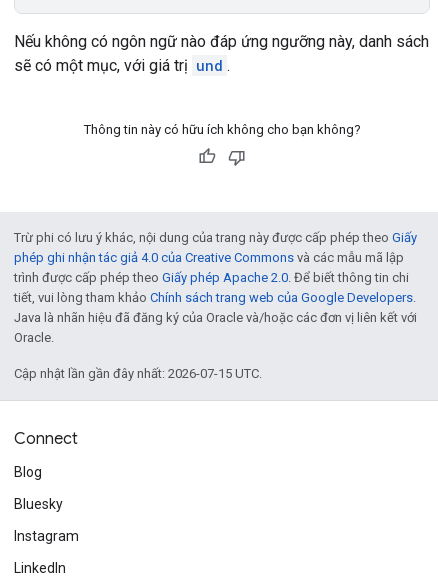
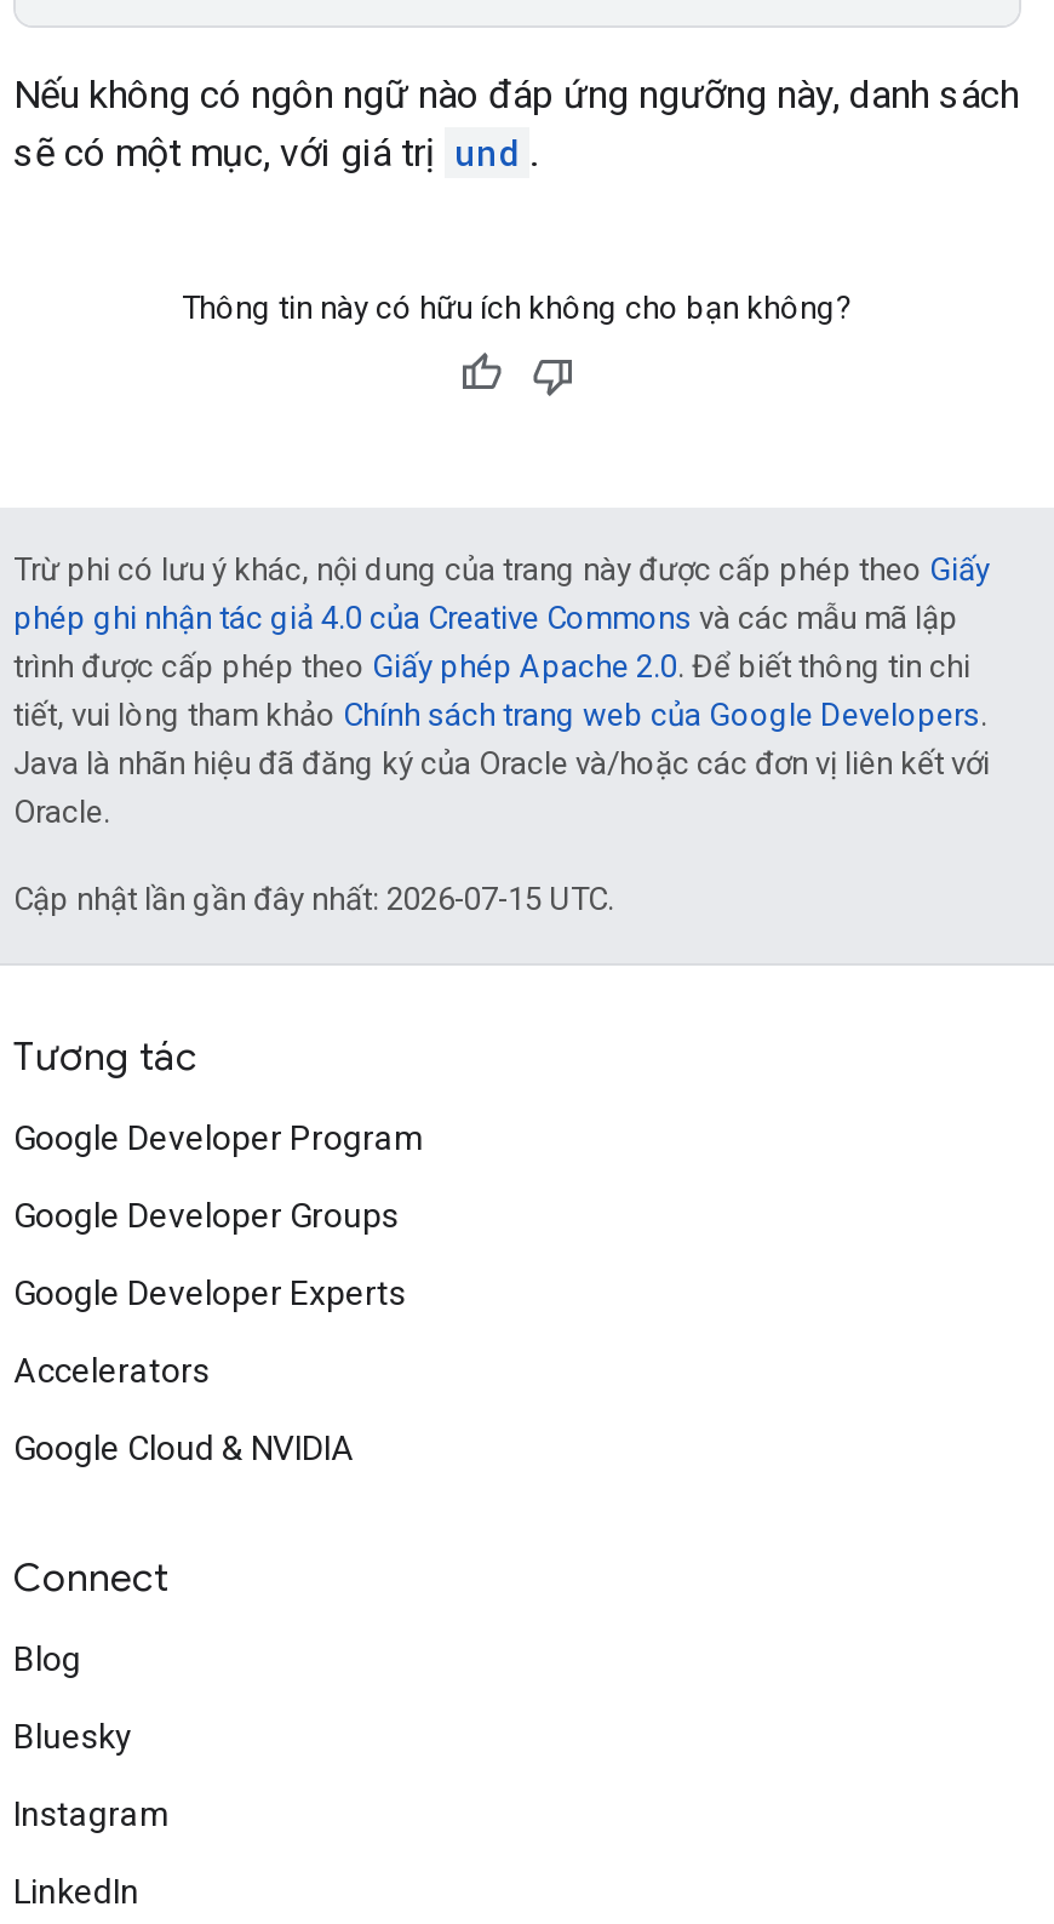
+ Tương tác
+ Google Developer Program
+ Google Developer Groups
+ Google Developer Experts
+ Accelerators
+ Google Cloud & NVIDIA
